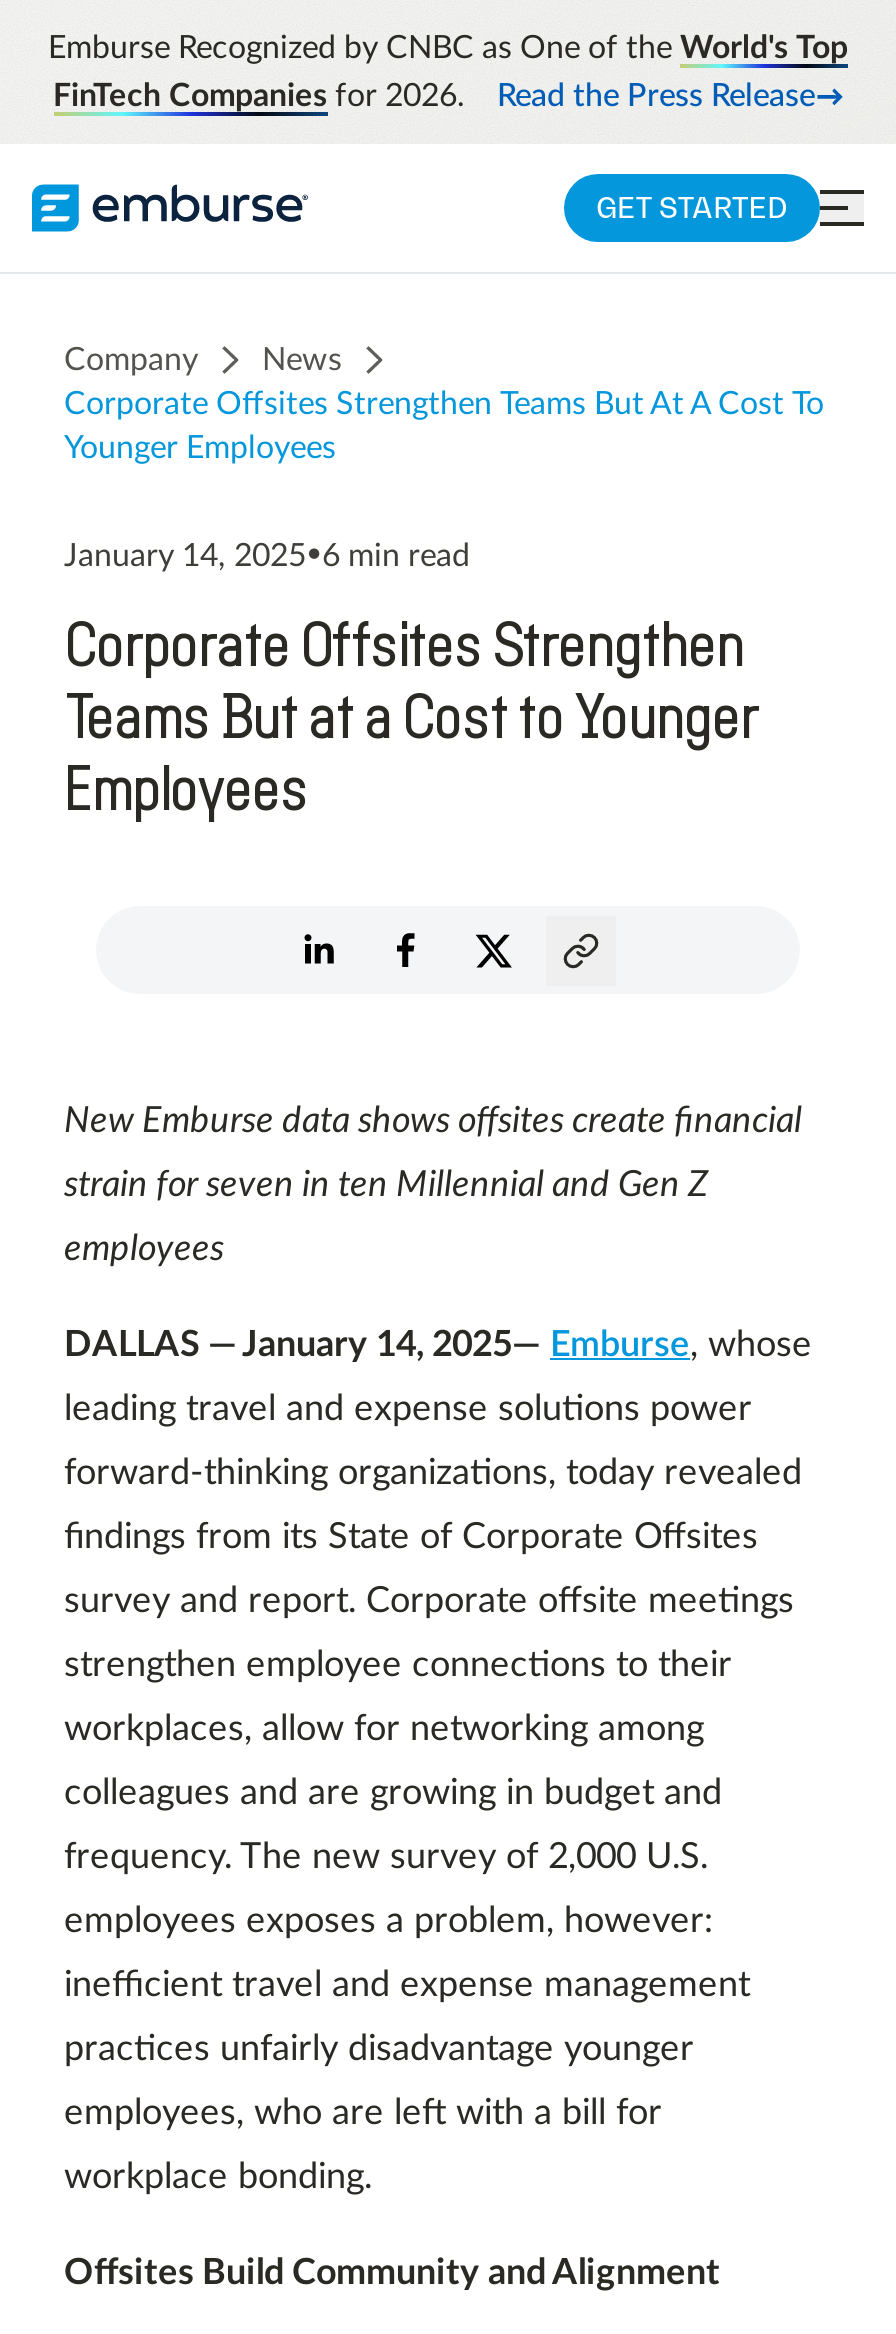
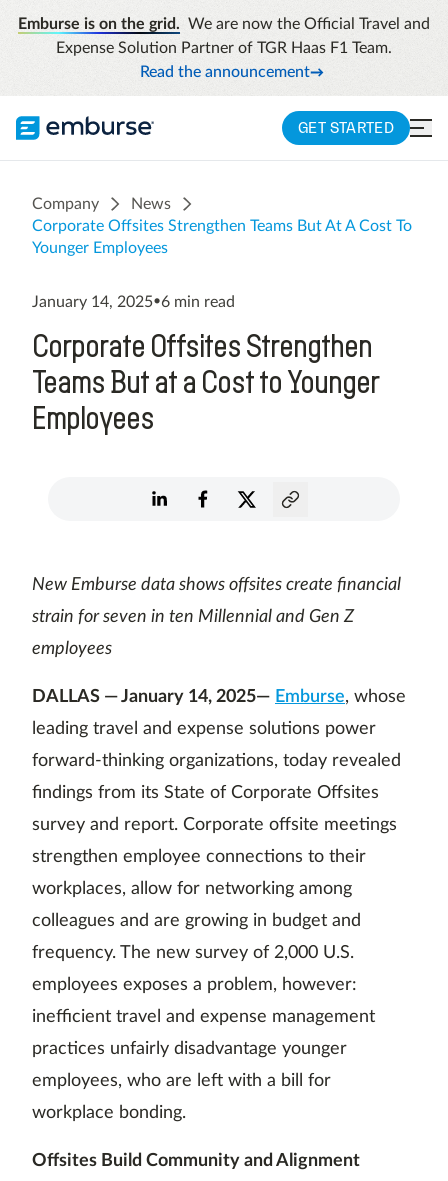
- Emburse Recognized by CNBC as One of the World's Top
- FinTech Companies for 2026.
- Read the Press Release
+ Emburse is on the grid. We are now the Official Travel and
+ Expense Solution Partner of TGR Haas F1 Team.
+ Read the announcement
